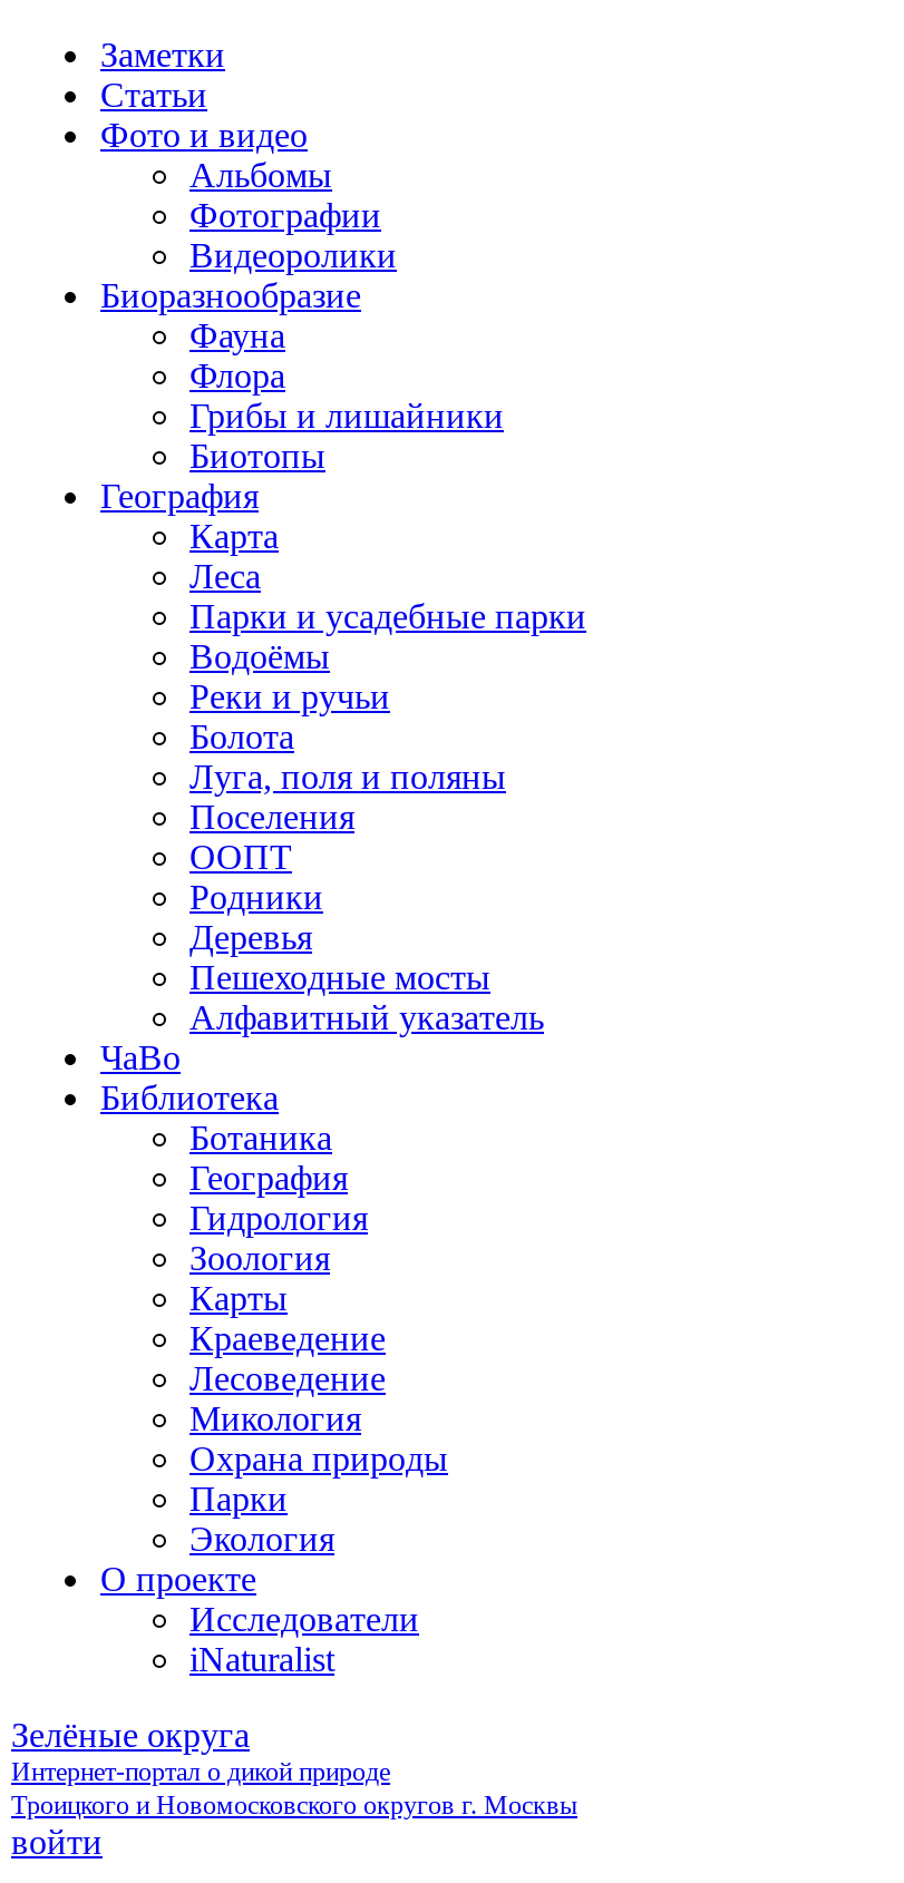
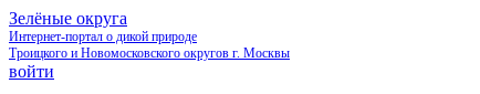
- Заметки
- Статьи
- Фото и видео
- Альбомы
- Фотографии
- Видеоролики
- Биоразнообразие
- Фауна
- Флора
- Грибы и лишайники
- Биотопы
- География
- Карта
- Леса
- Парки и усадебные парки
- Водоёмы
- Реки и ручьи
- Болота
- Луга, поля и поляны
- Поселения
- ООПТ
- Родники
- Деревья
- Пешеходные мосты
- Алфавитный указатель
- ЧаВо
- Библиотека
- Ботаника
- География
- Гидрология
- Зоология
- Карты
- Краеведение
- Лесоведение
- Микология
- Охрана природы
- Парки
- Экология
- О проекте
- Исследователи
- iNaturalist
